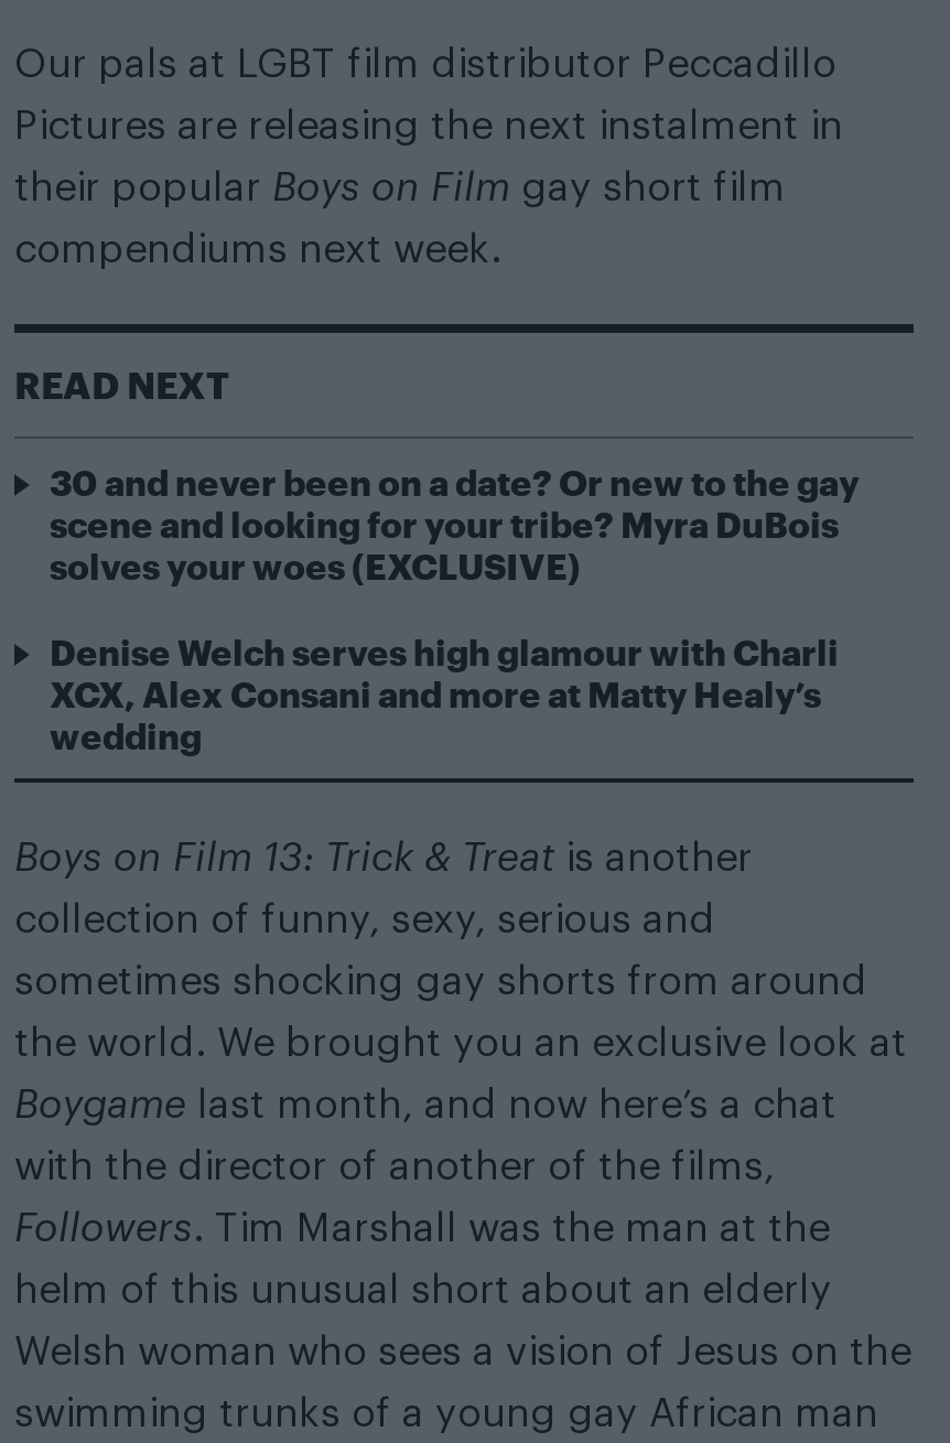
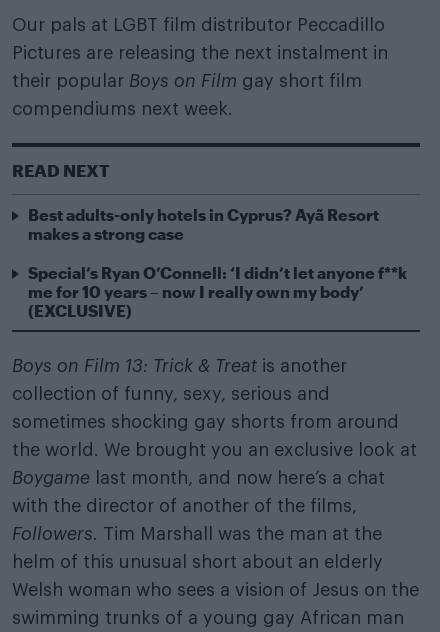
- 30 and never been on a date? Or new to the gay
- scene and looking for your tribe? Myra DuBois
- solves your woes (EXCLUSIVE)
+ Best adults-only hotels in Cyprus? Ayã Resort
+ makes a strong case

- Denise Welch serves high glamour with Charli
- XCX, Alex Consani and more at Matty Healy’s
- wedding
+ Special’s Ryan O’Connell: ‘I didn’t let anyone f**k
+ me for 10 years – now I really own my body’
+ (EXCLUSIVE)
